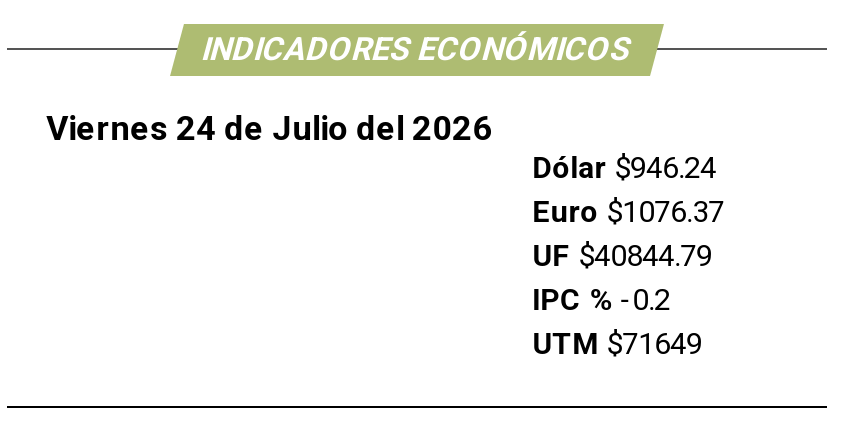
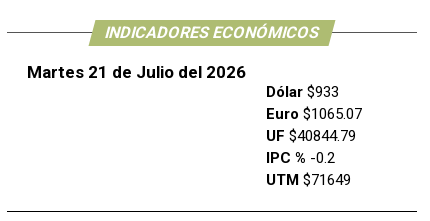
- Viernes 24 de Julio del 2026
+ Martes 21 de Julio del 2026

- Dólar $946.24
+ Dólar $933

- Euro $1076.37
+ Euro $1065.07
